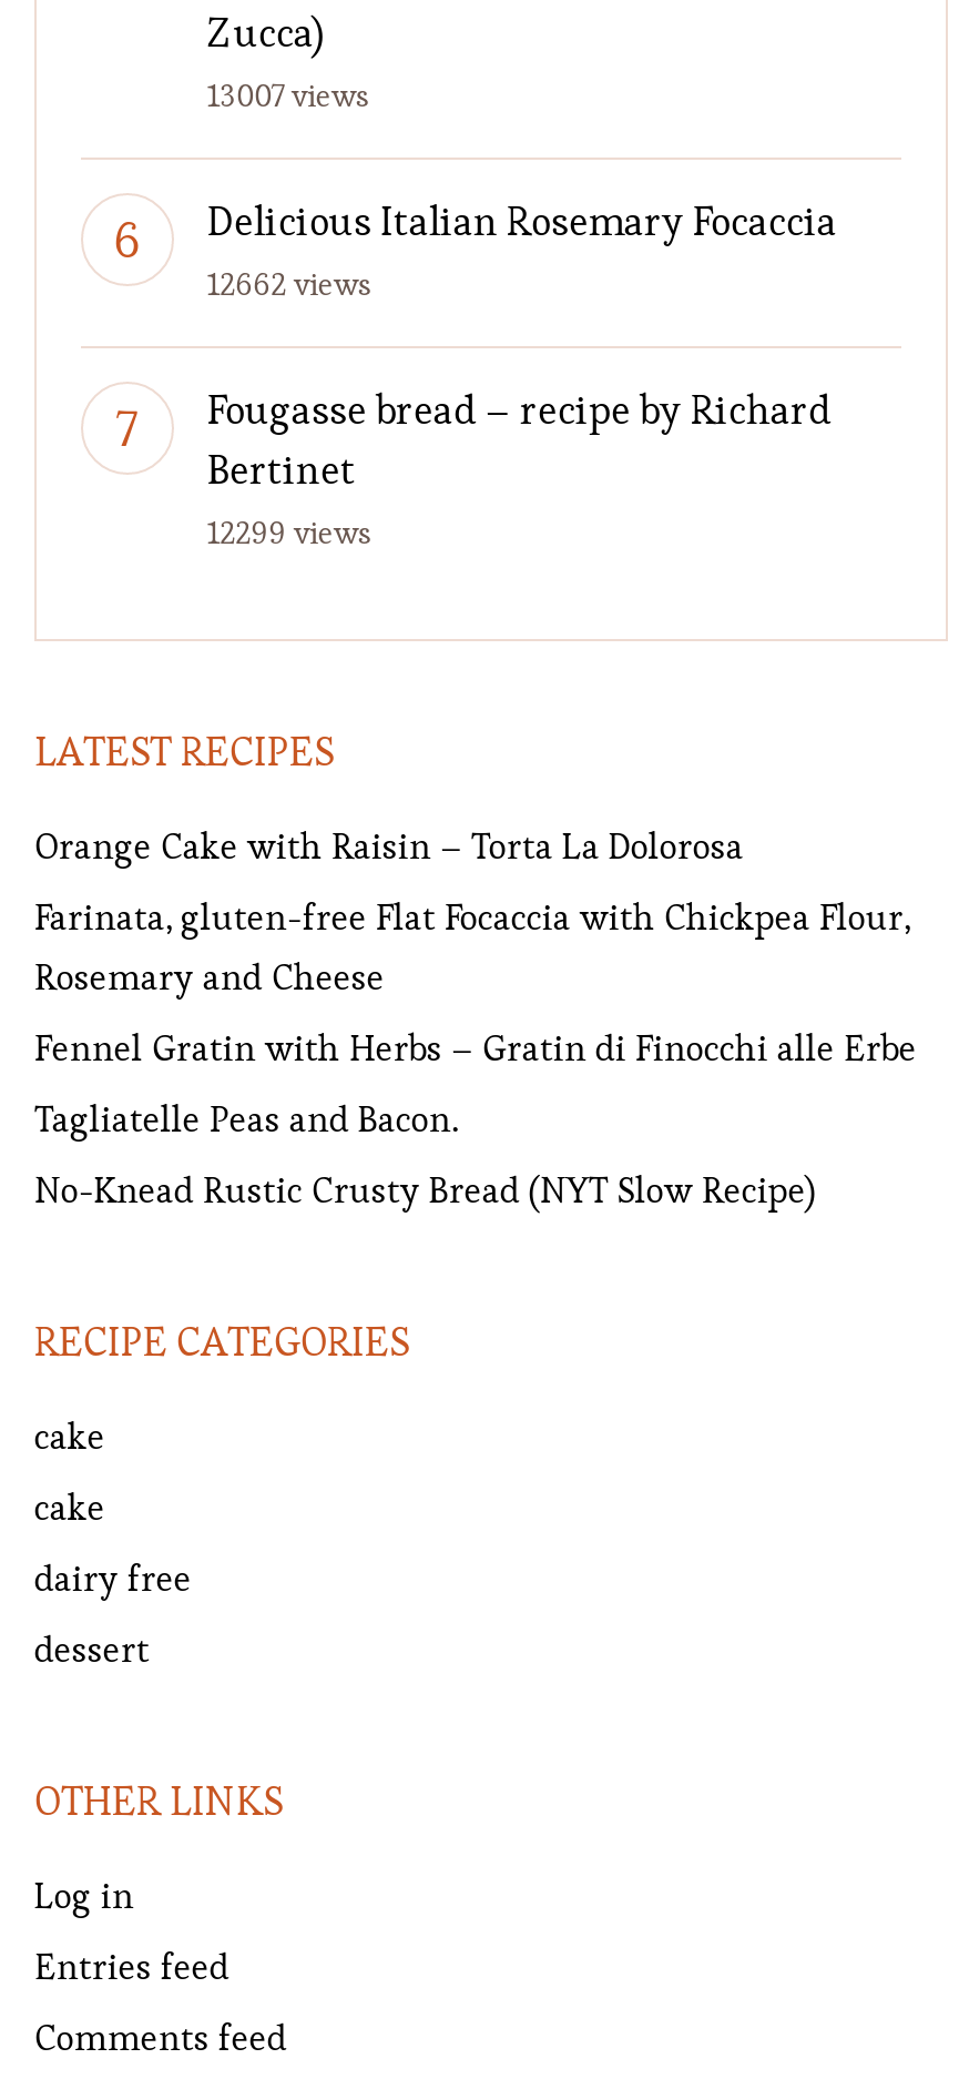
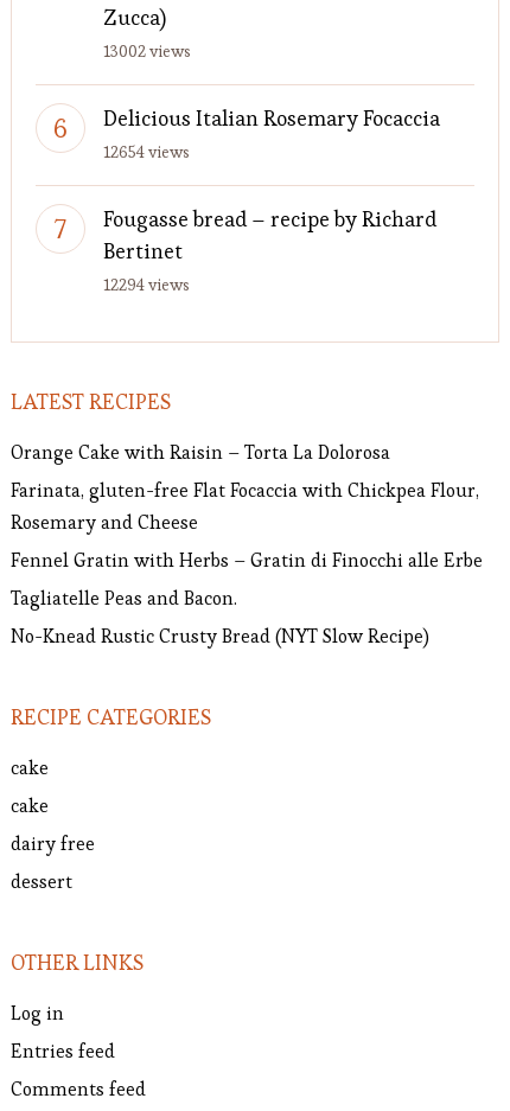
- 13007 views
+ 13002 views

- 12662 views
+ 12654 views

- 12299 views
+ 12294 views
